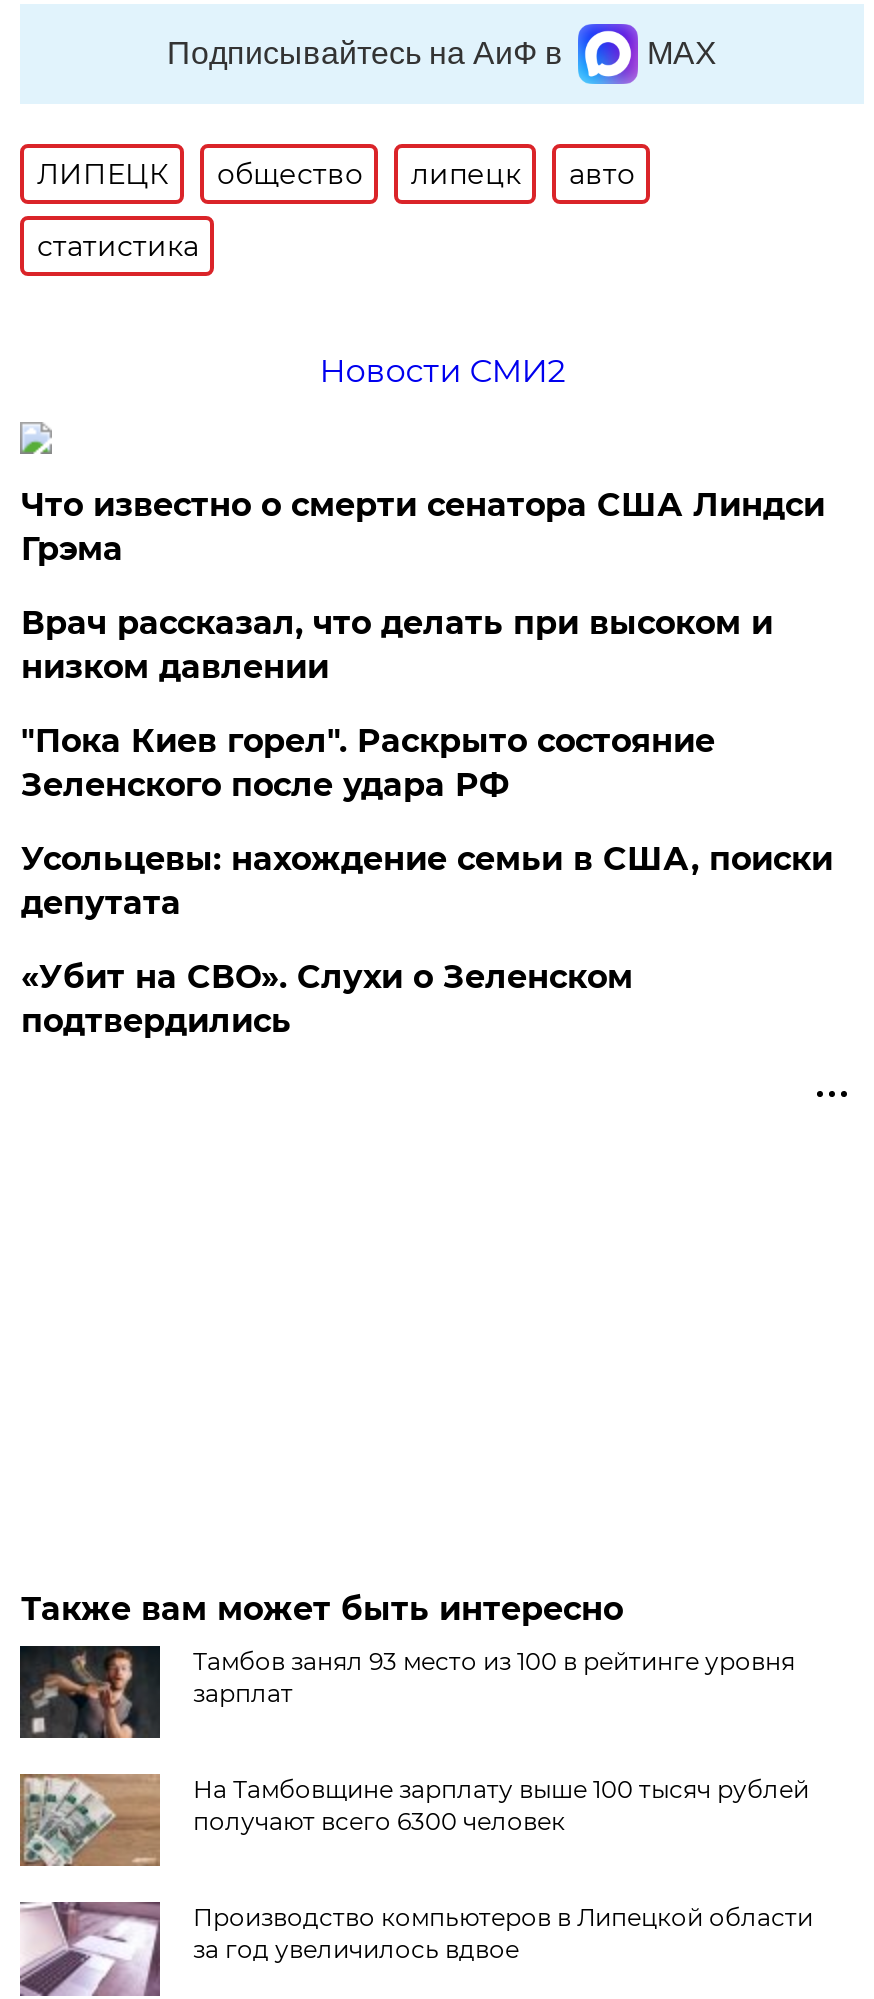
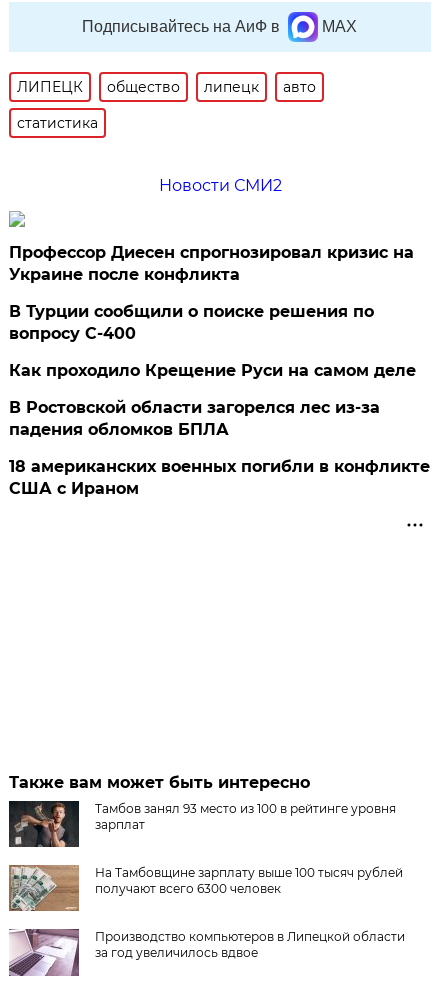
- Что известно о смерти сенатора США Линдси
- Грэма
+ Профессор Диесен спрогнозировал кризис на
+ Украине после конфликта

- Врач рассказал, что делать при высоком и
- низком давлении
+ В Турции сообщили о поиске решения по
+ вопросу С-400

- "Пока Киев горел". Раскрыто состояние
- Зеленского после удара РФ
+ Как проходило Крещение Руси на самом деле

- Усольцевы: нахождение семьи в США, поиски
- депутата
+ В Ростовской области загорелся лес из-за
+ падения обломков БПЛА

- «Убит на СВО». Слухи о Зеленском
- подтвердились
+ 18 американских военных погибли в конфликте
+ США с Ираном
